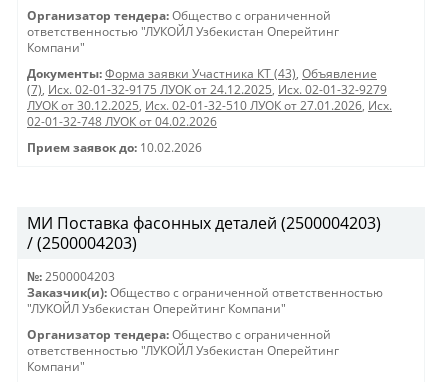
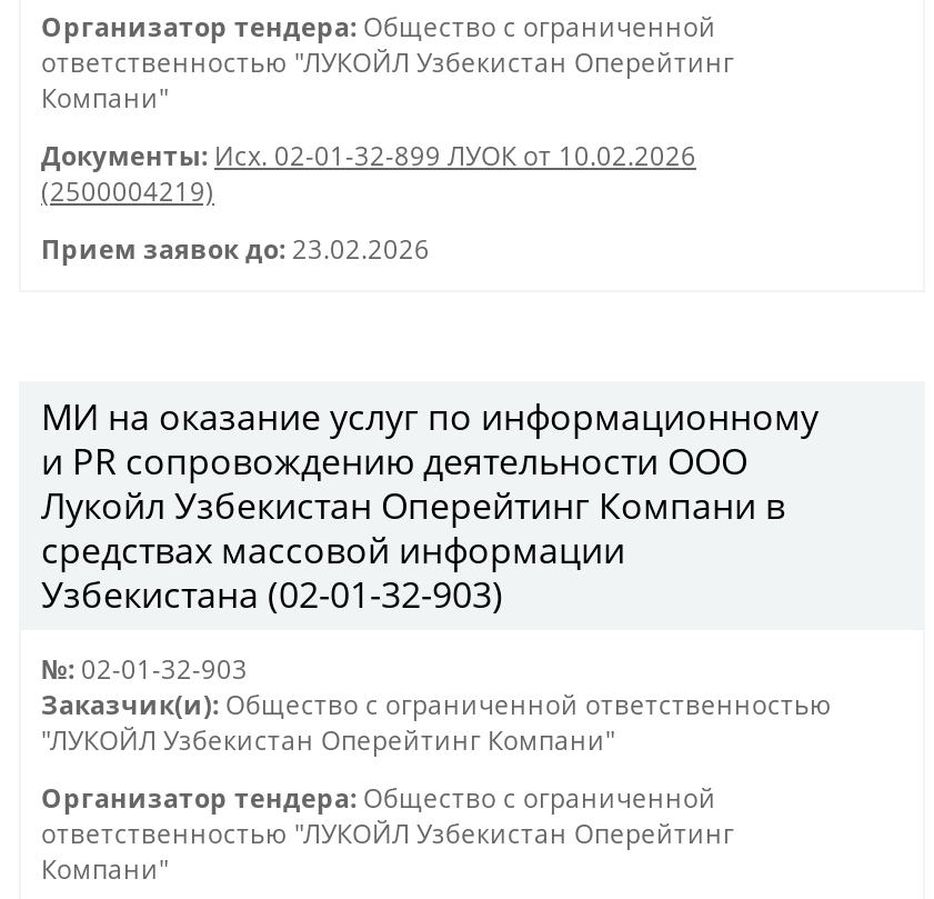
- Документы: Форма заявки Участника КТ (43), Объявление
- (7), Исх. 02-01-32-9175 ЛУОК от 24.12.2025, Исх. 02-01-32-9279
- ЛУОК от 30.12.2025, Исх. 02-01-32-510 ЛУОК от 27.01.2026, Исх.
- 02-01-32-748 ЛУОК от 04.02.2026
+ Документы: Исх. 02-01-32-899 ЛУОК от 10.02.2026
+ (2500004219)

- Прием заявок до: 10.02.2026
+ Прием заявок до: 23.02.2026

- МИ Поставка фасонных деталей (2500004203)
- / (2500004203)
+ МИ на оказание услуг по информационному
+ и PR сопровождению деятельности ООО
+ Лукойл Узбекистан Оперейтинг Компани в
+ средствах массовой информации
+ Узбекистана (02-01-32-903)

- №: 2500004203
+ №: 02-01-32-903
